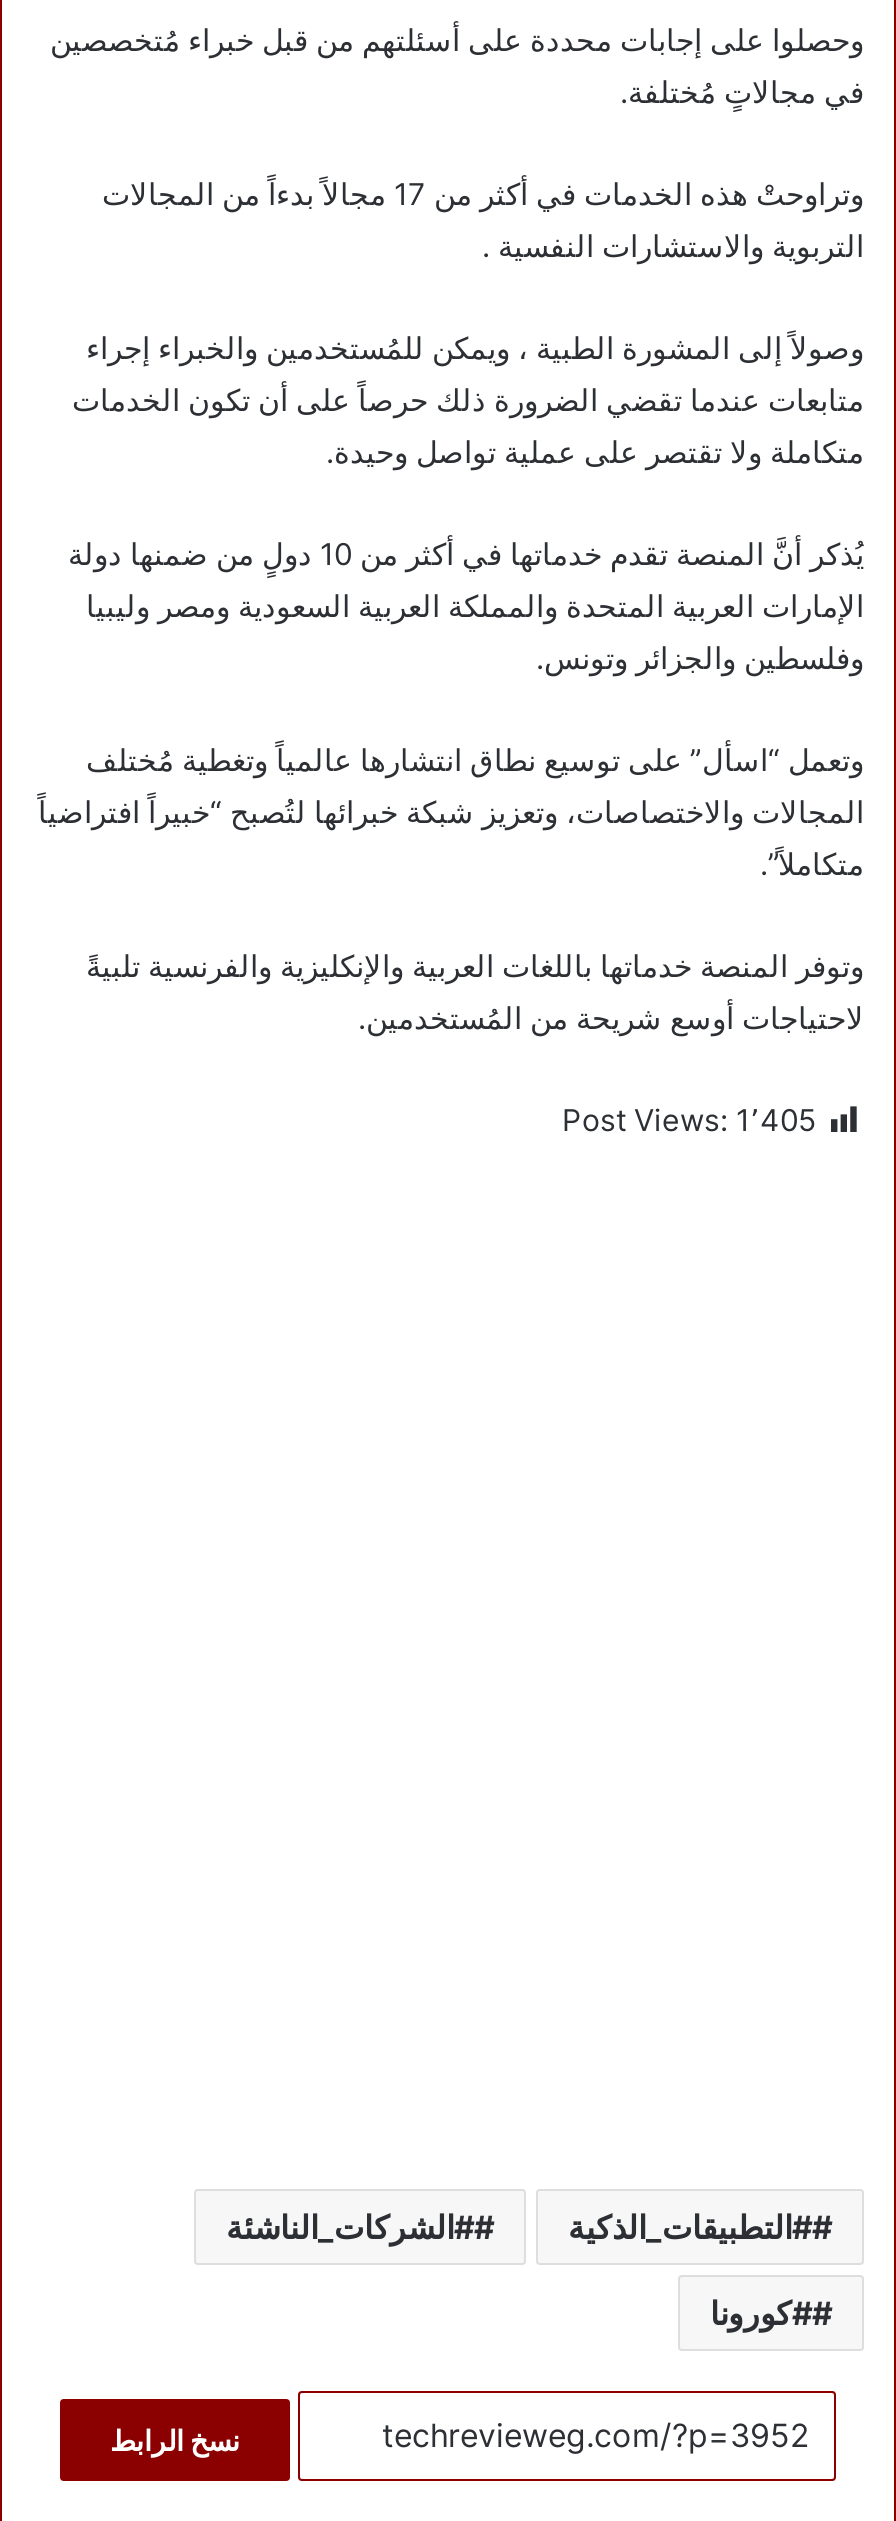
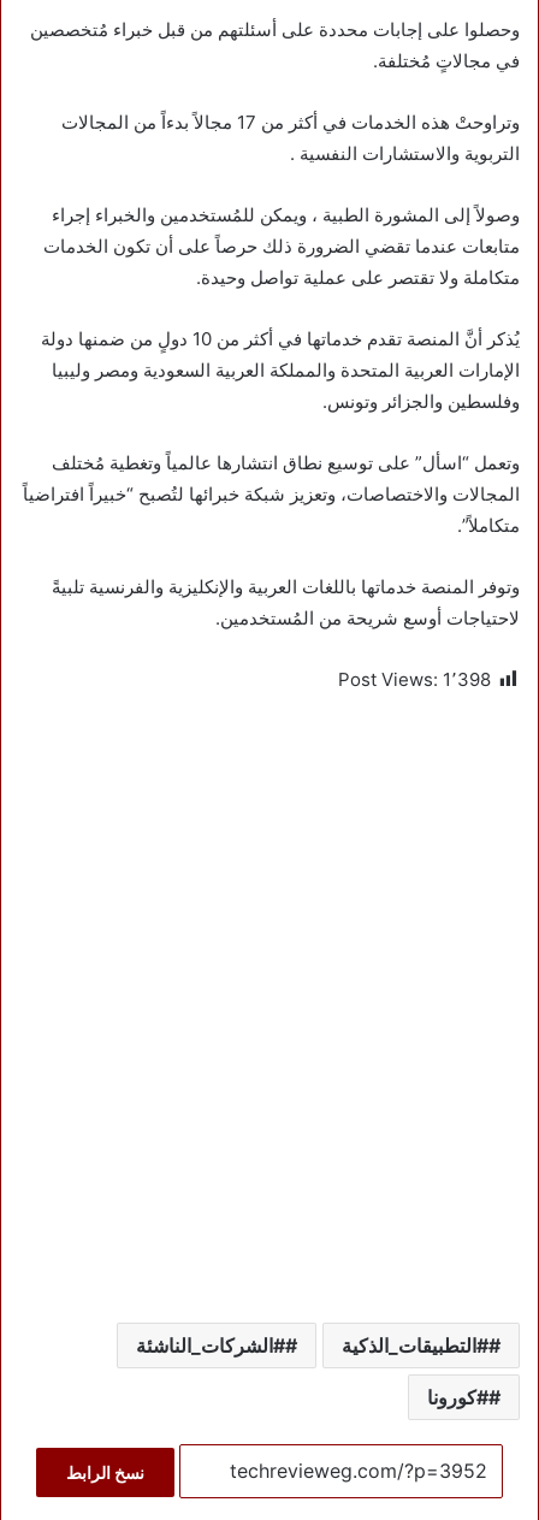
- Post Views: 1٬405
+ Post Views: 1٬398
